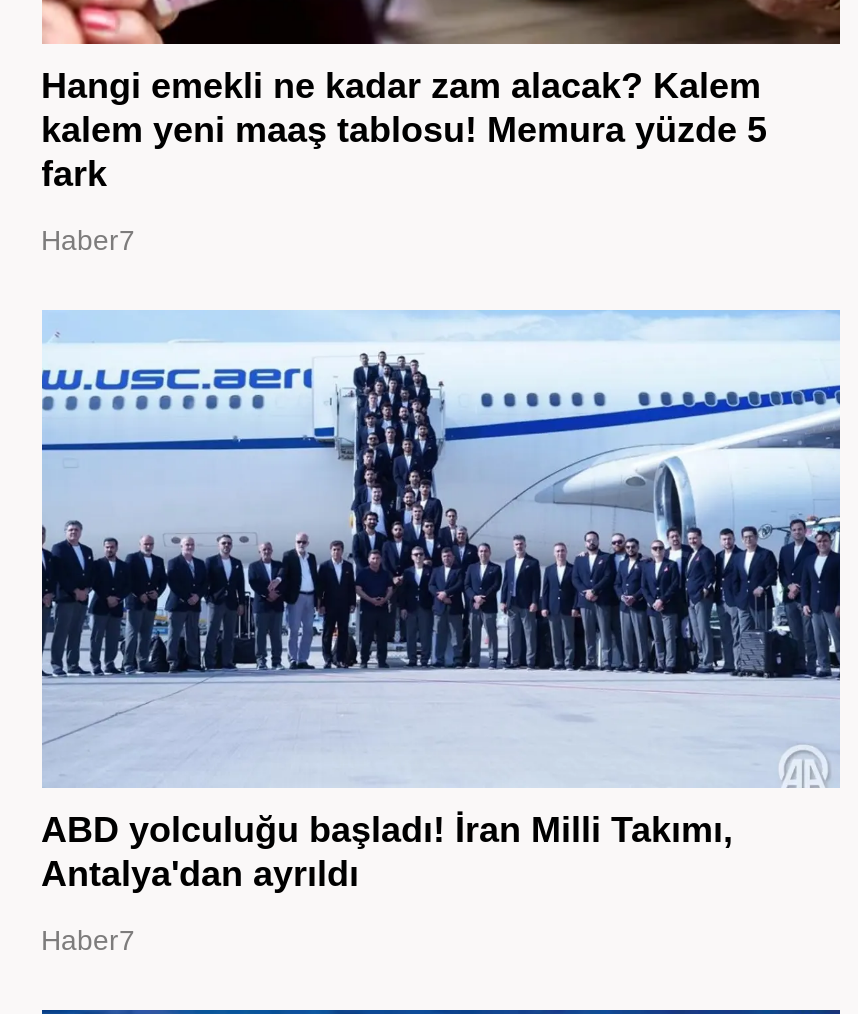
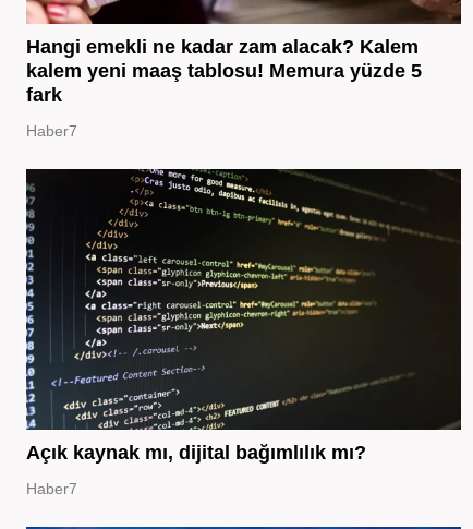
- [image]
- ABD yolculuğu başladı! İran Milli Takımı,
- Antalya'dan ayrıldı
+ [image]
+ Açık kaynak mı, dijital bağımlılık mı?
